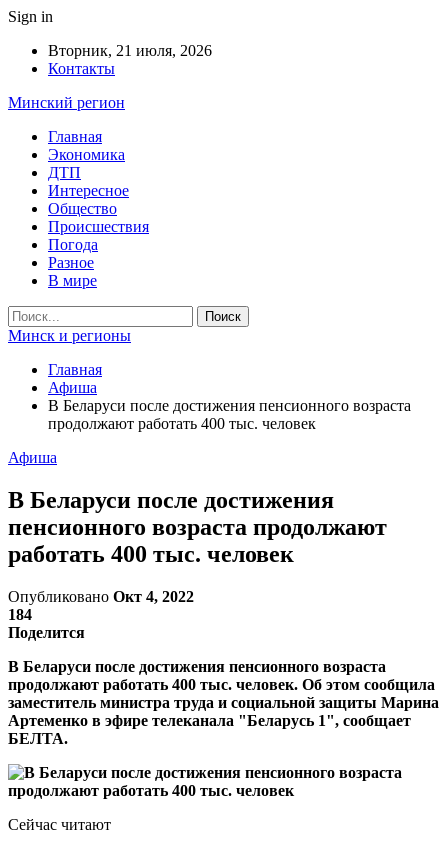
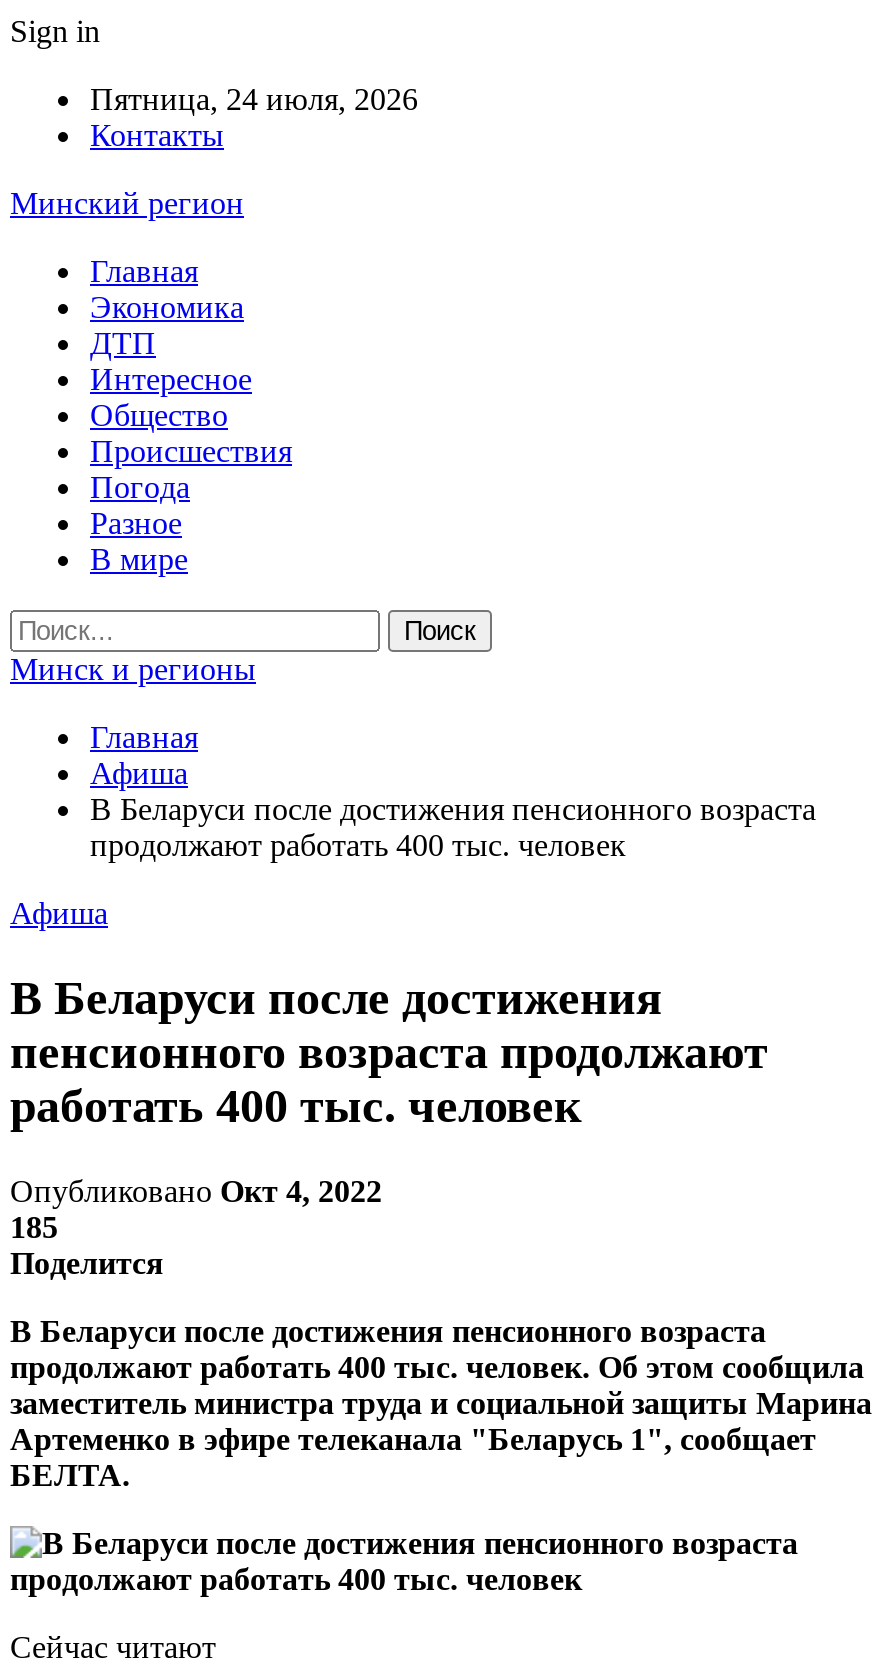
- Вторник, 21 июля, 2026
+ Пятница, 24 июля, 2026

- 184
+ 185
